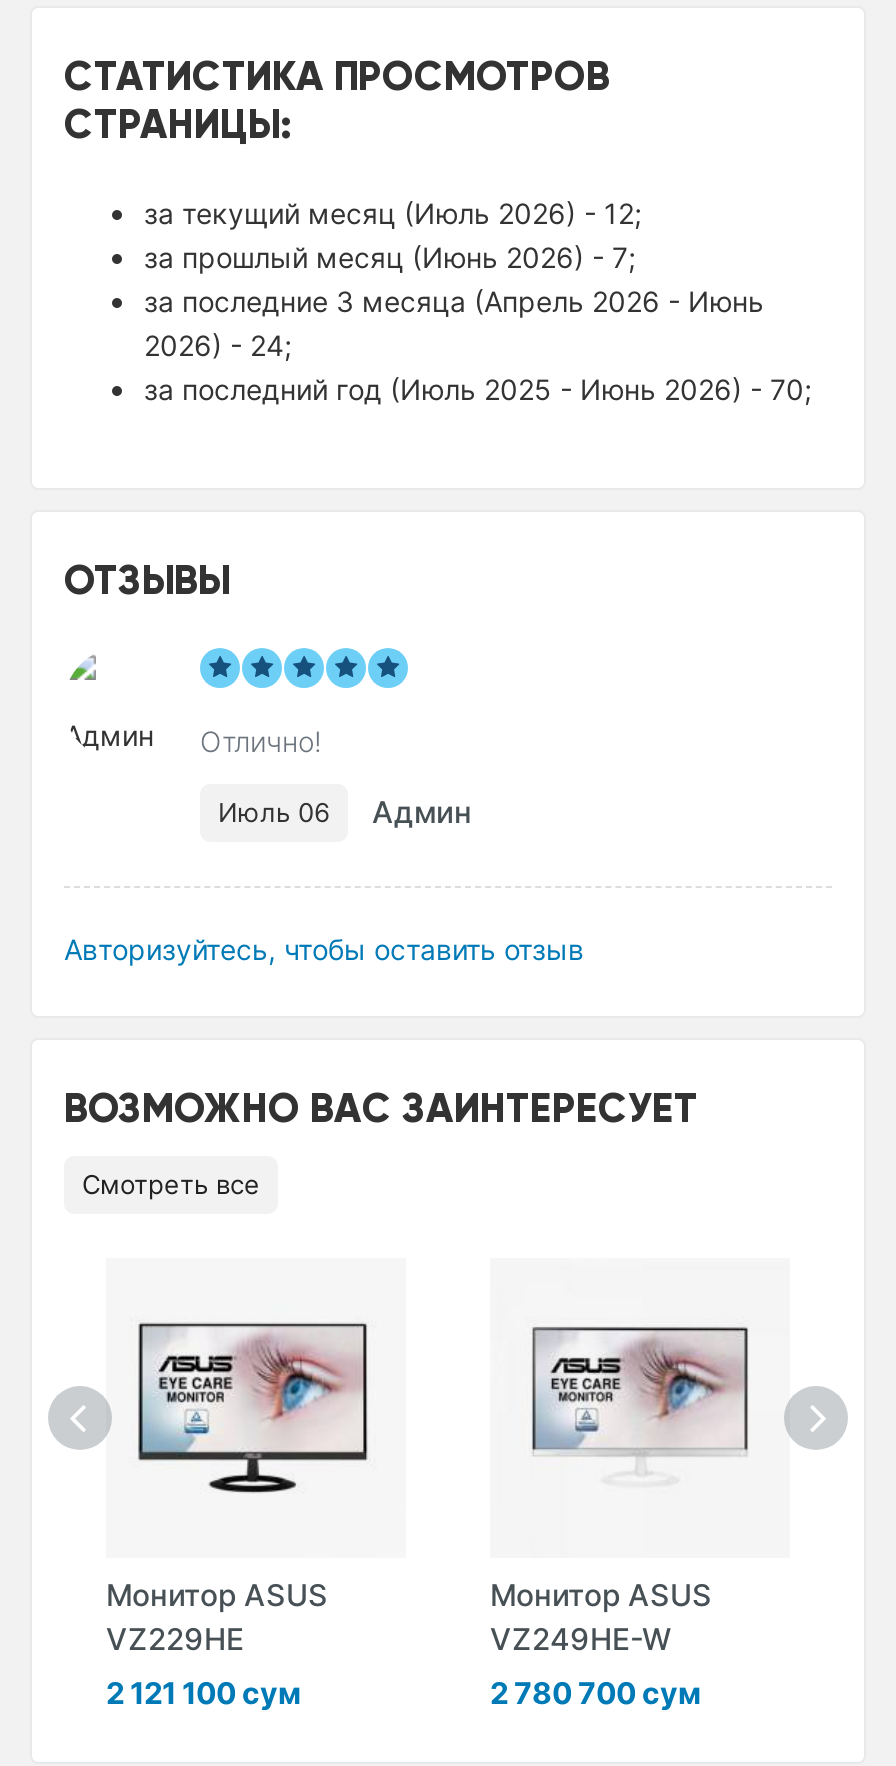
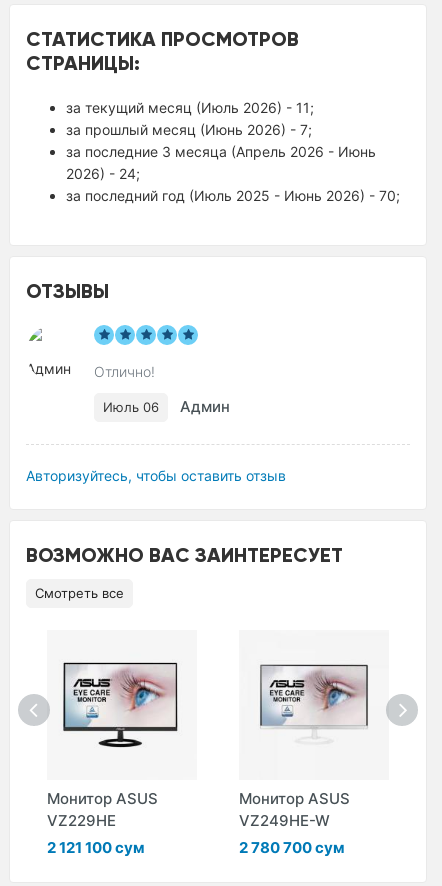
- за текущий месяц (Июль 2026) - 12;
+ за текущий месяц (Июль 2026) - 11;
